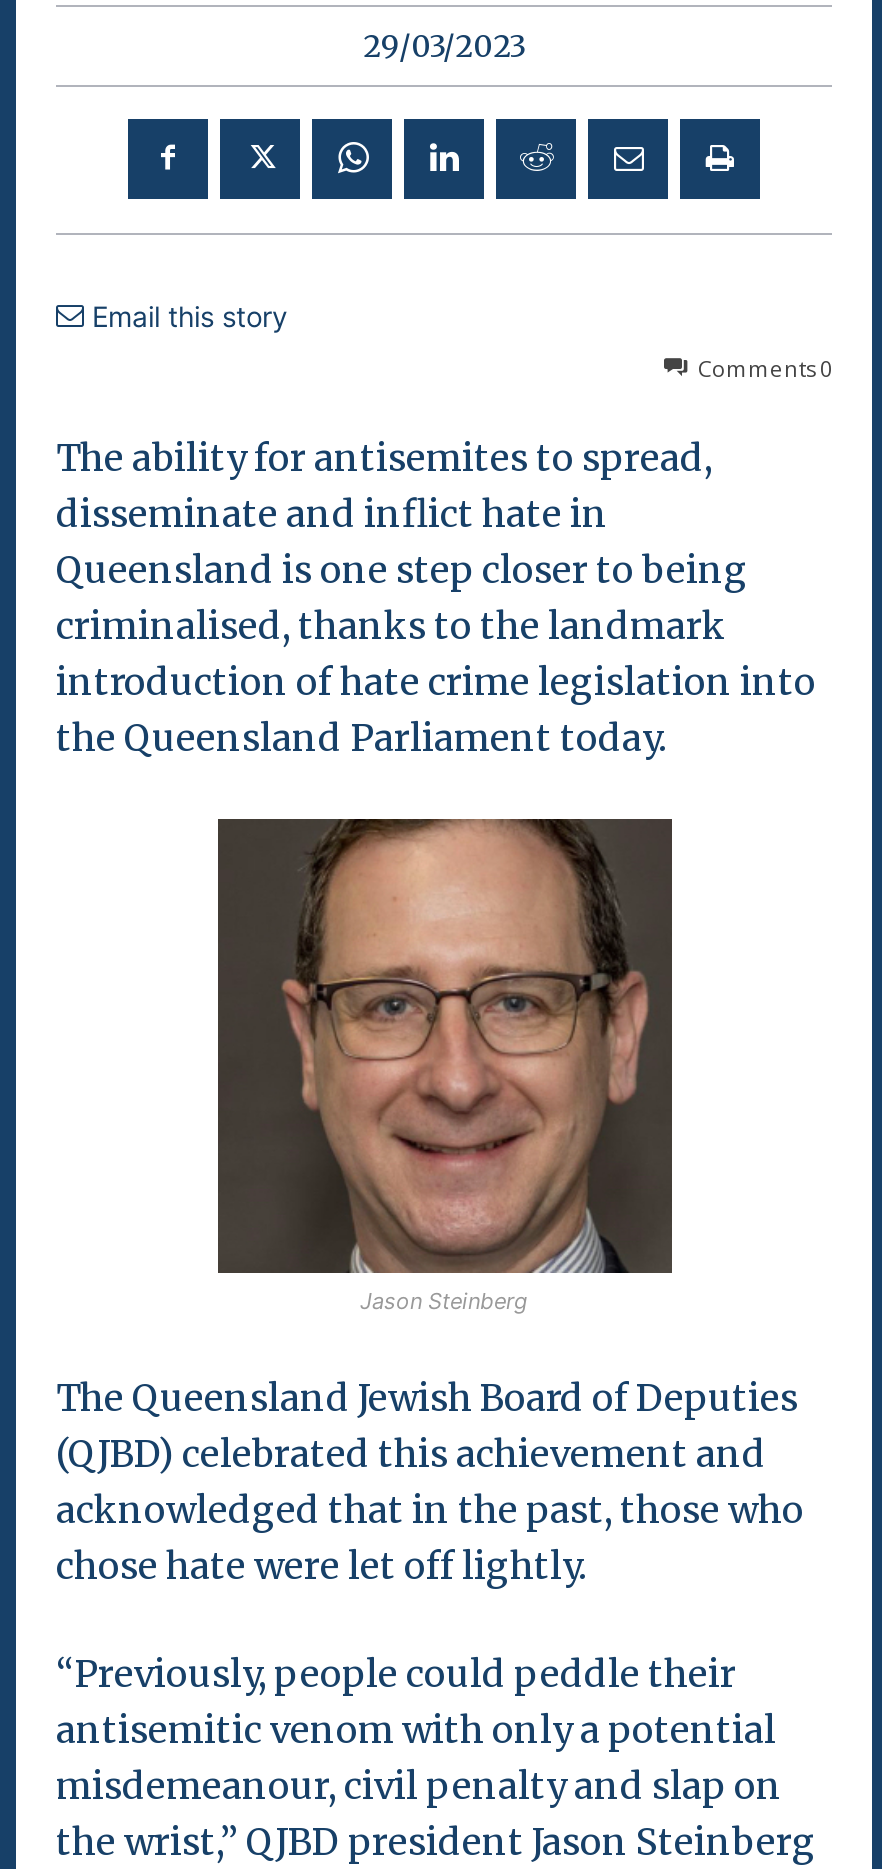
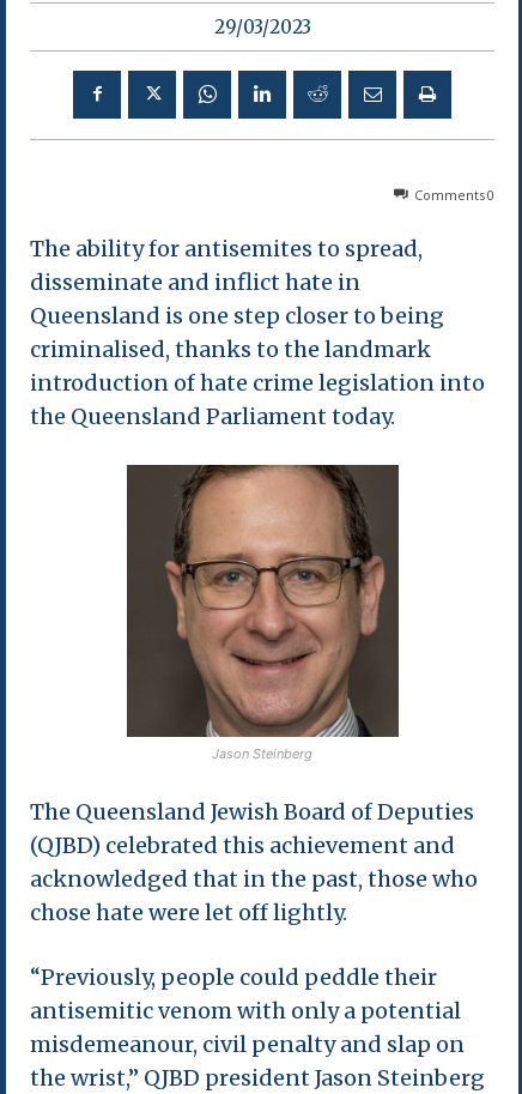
- Email this story
